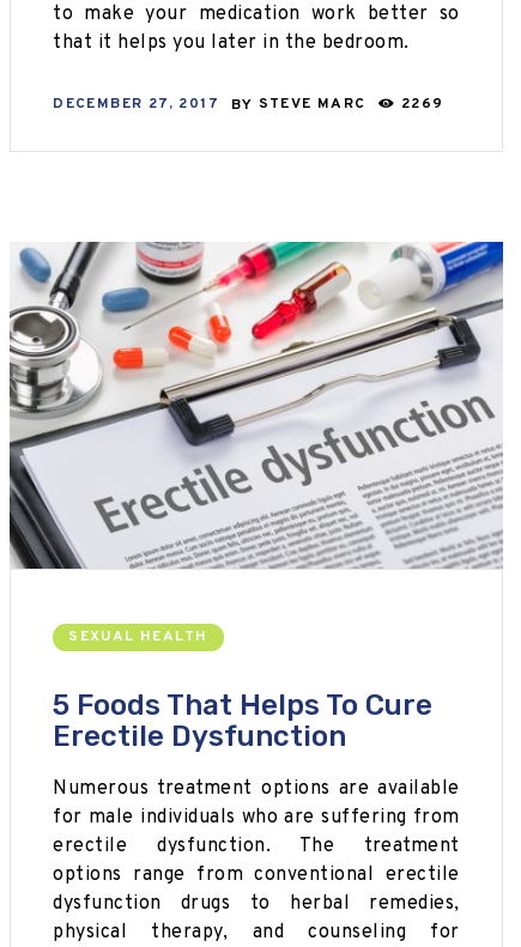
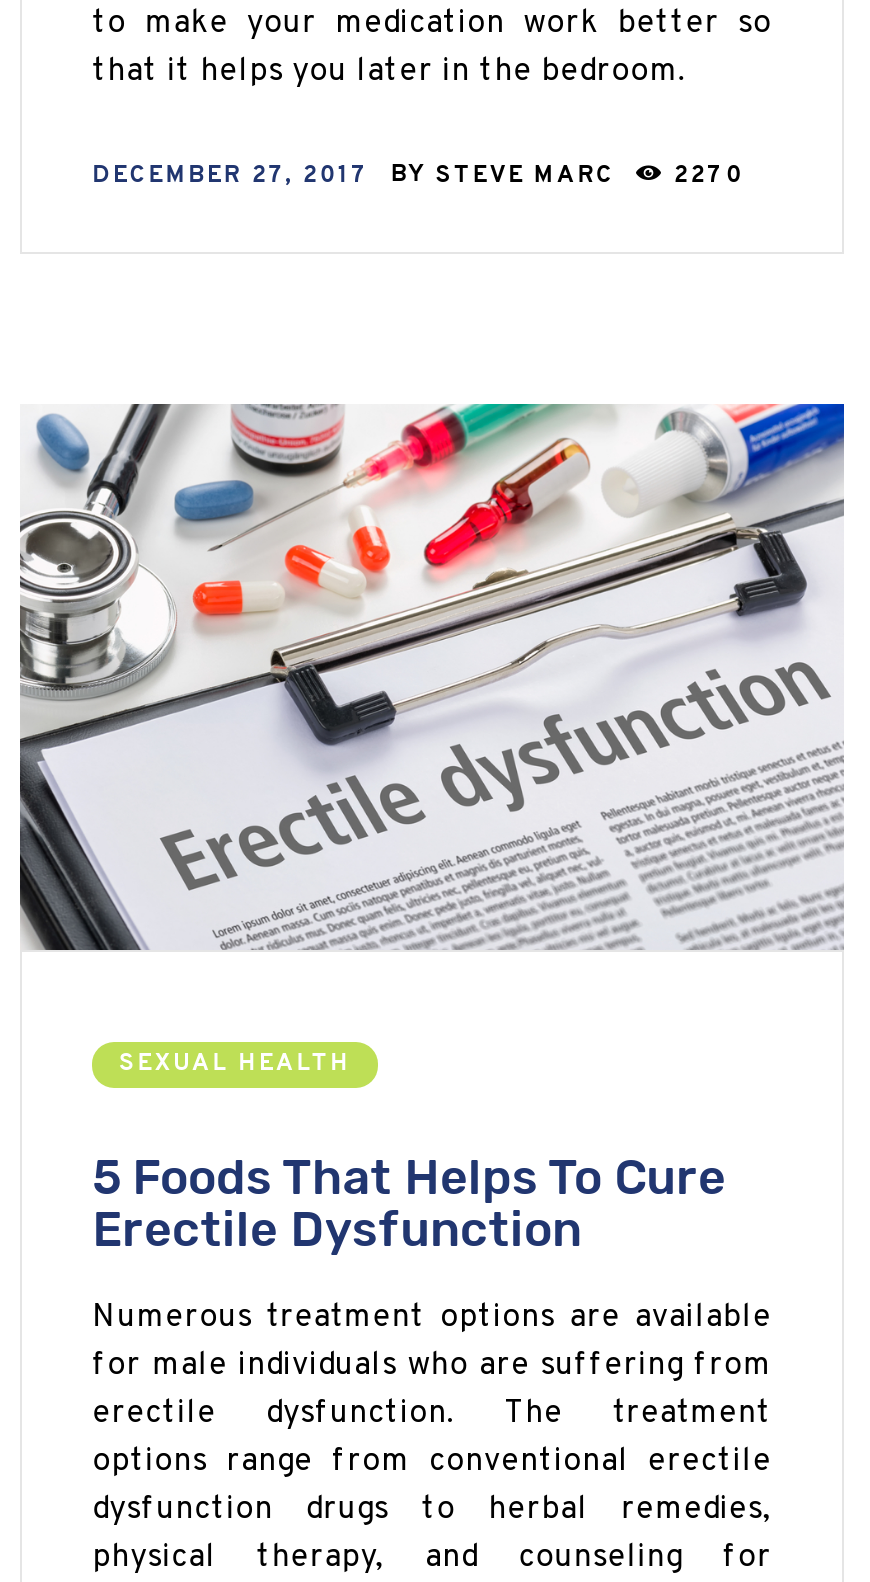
- DECEMBER 27, 2017 BY STEVE MARC 2269
+ DECEMBER 27, 2017 BY STEVE MARC 2270
